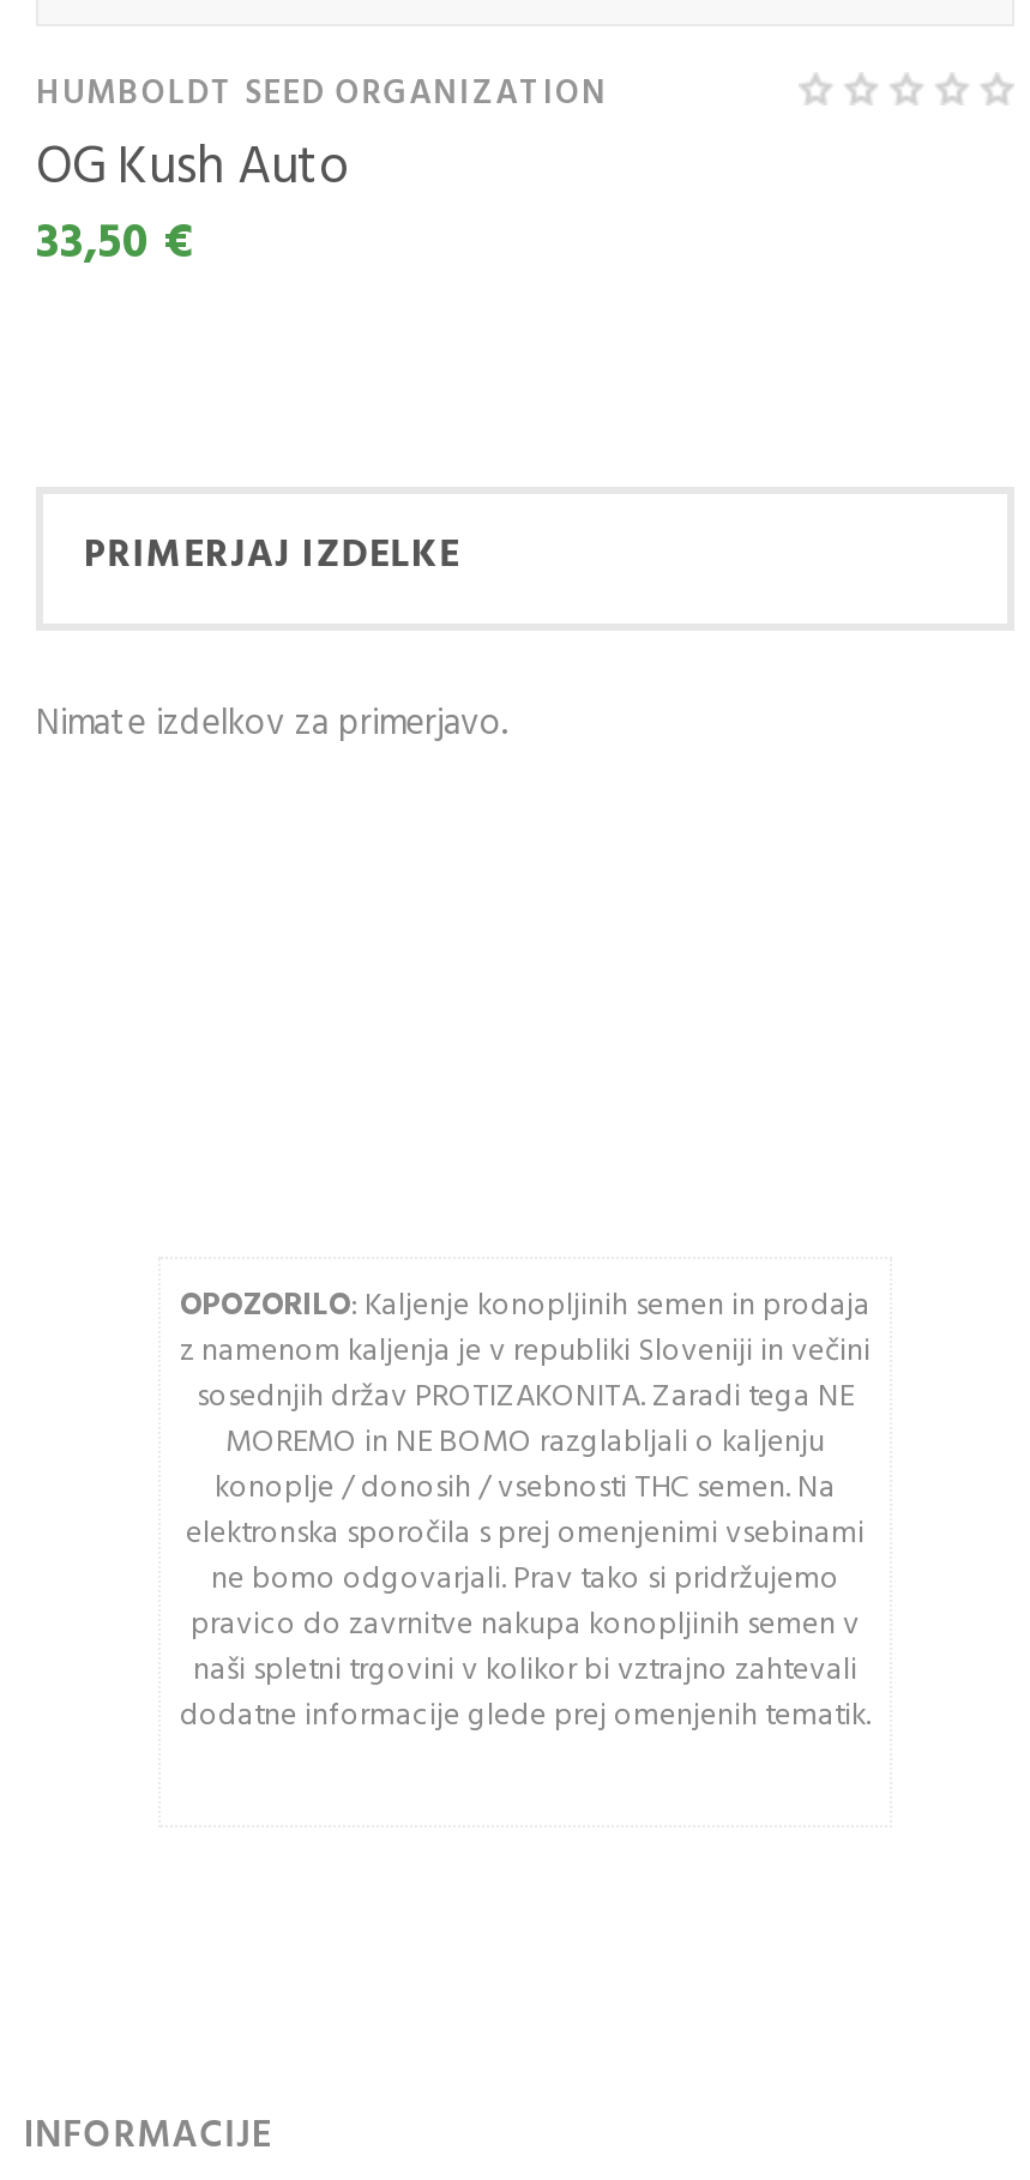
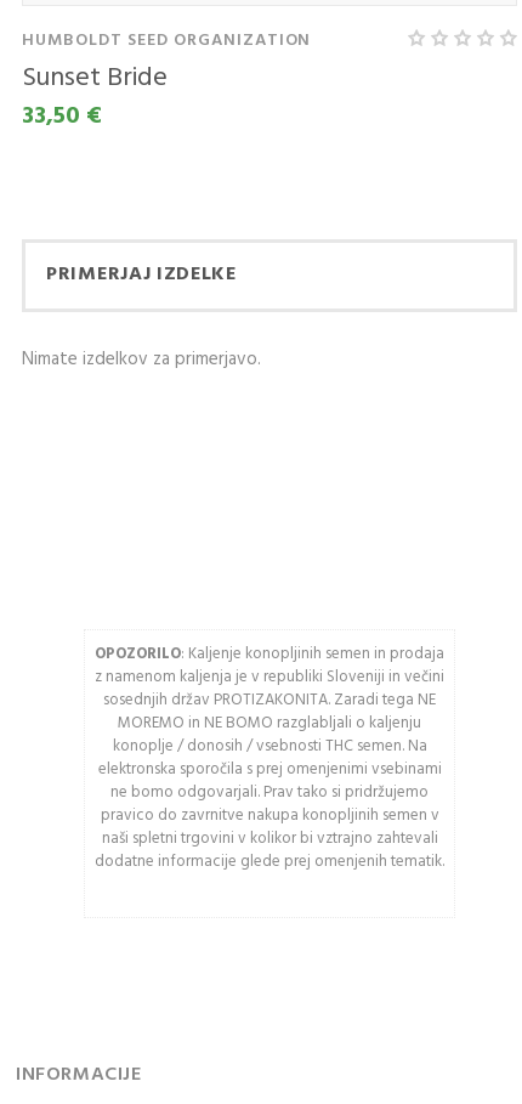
- OG Kush Auto
+ Sunset Bride
